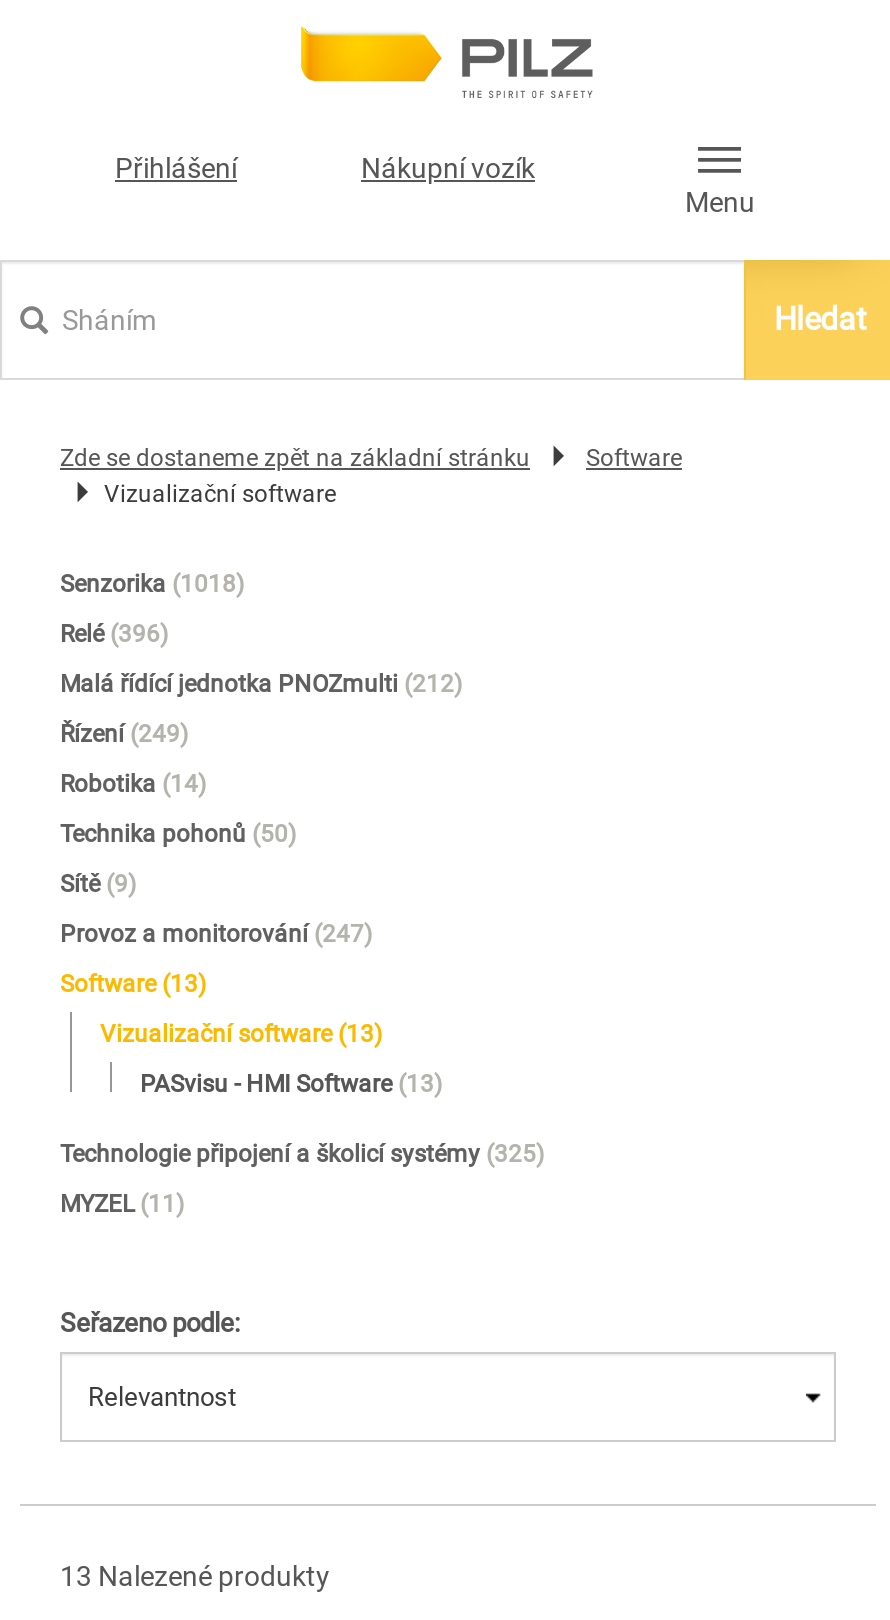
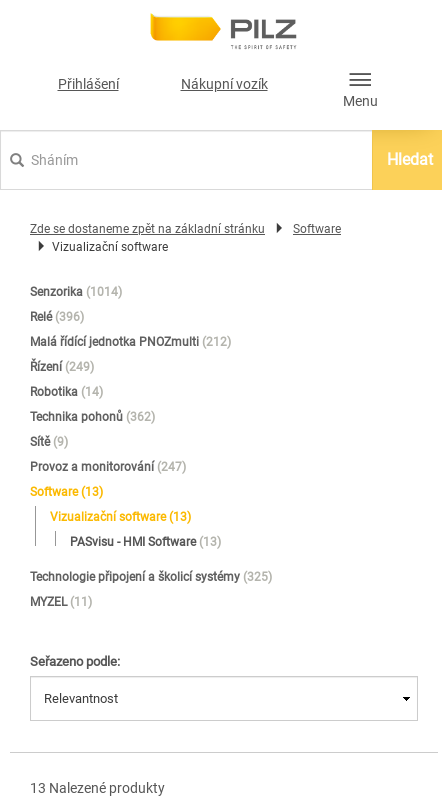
- Senzorika (1018)
+ Senzorika (1014)

- Technika pohonů (50)
+ Technika pohonů (362)
